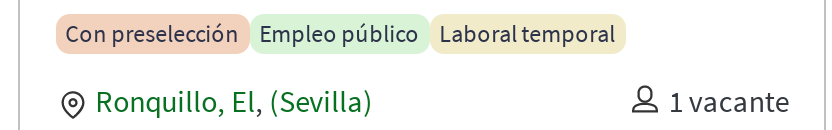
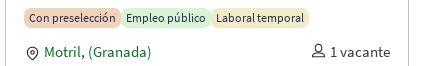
- Ronquillo, El, (Sevilla)
+ Motril, (Granada)
